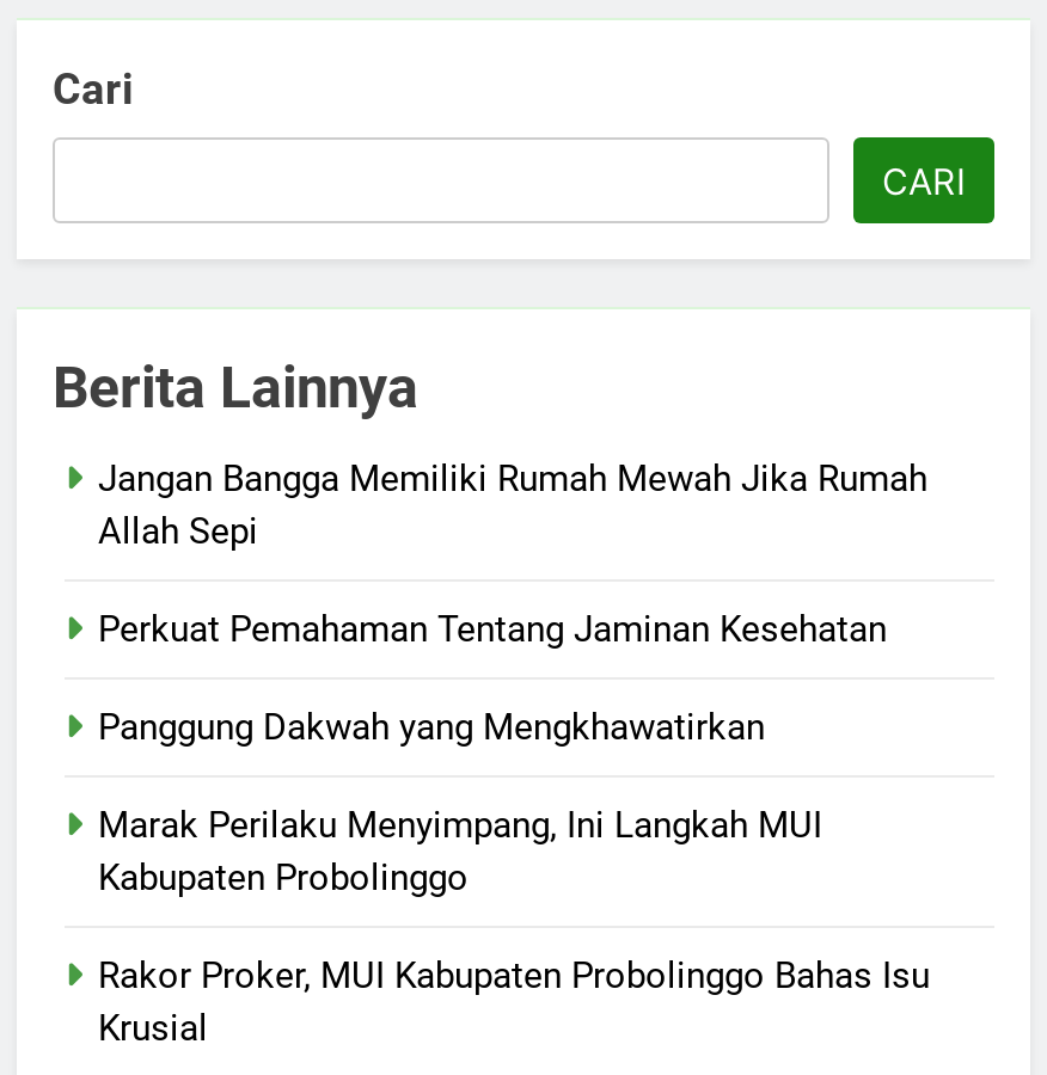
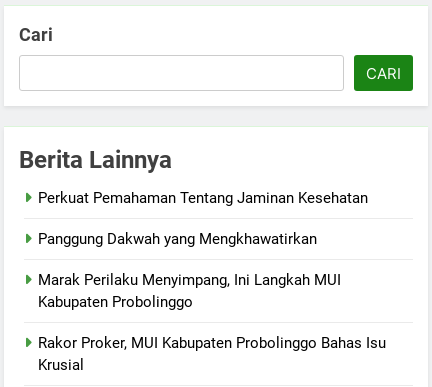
- Jangan Bangga Memiliki Rumah Mewah Jika Rumah
- Allah Sepi
